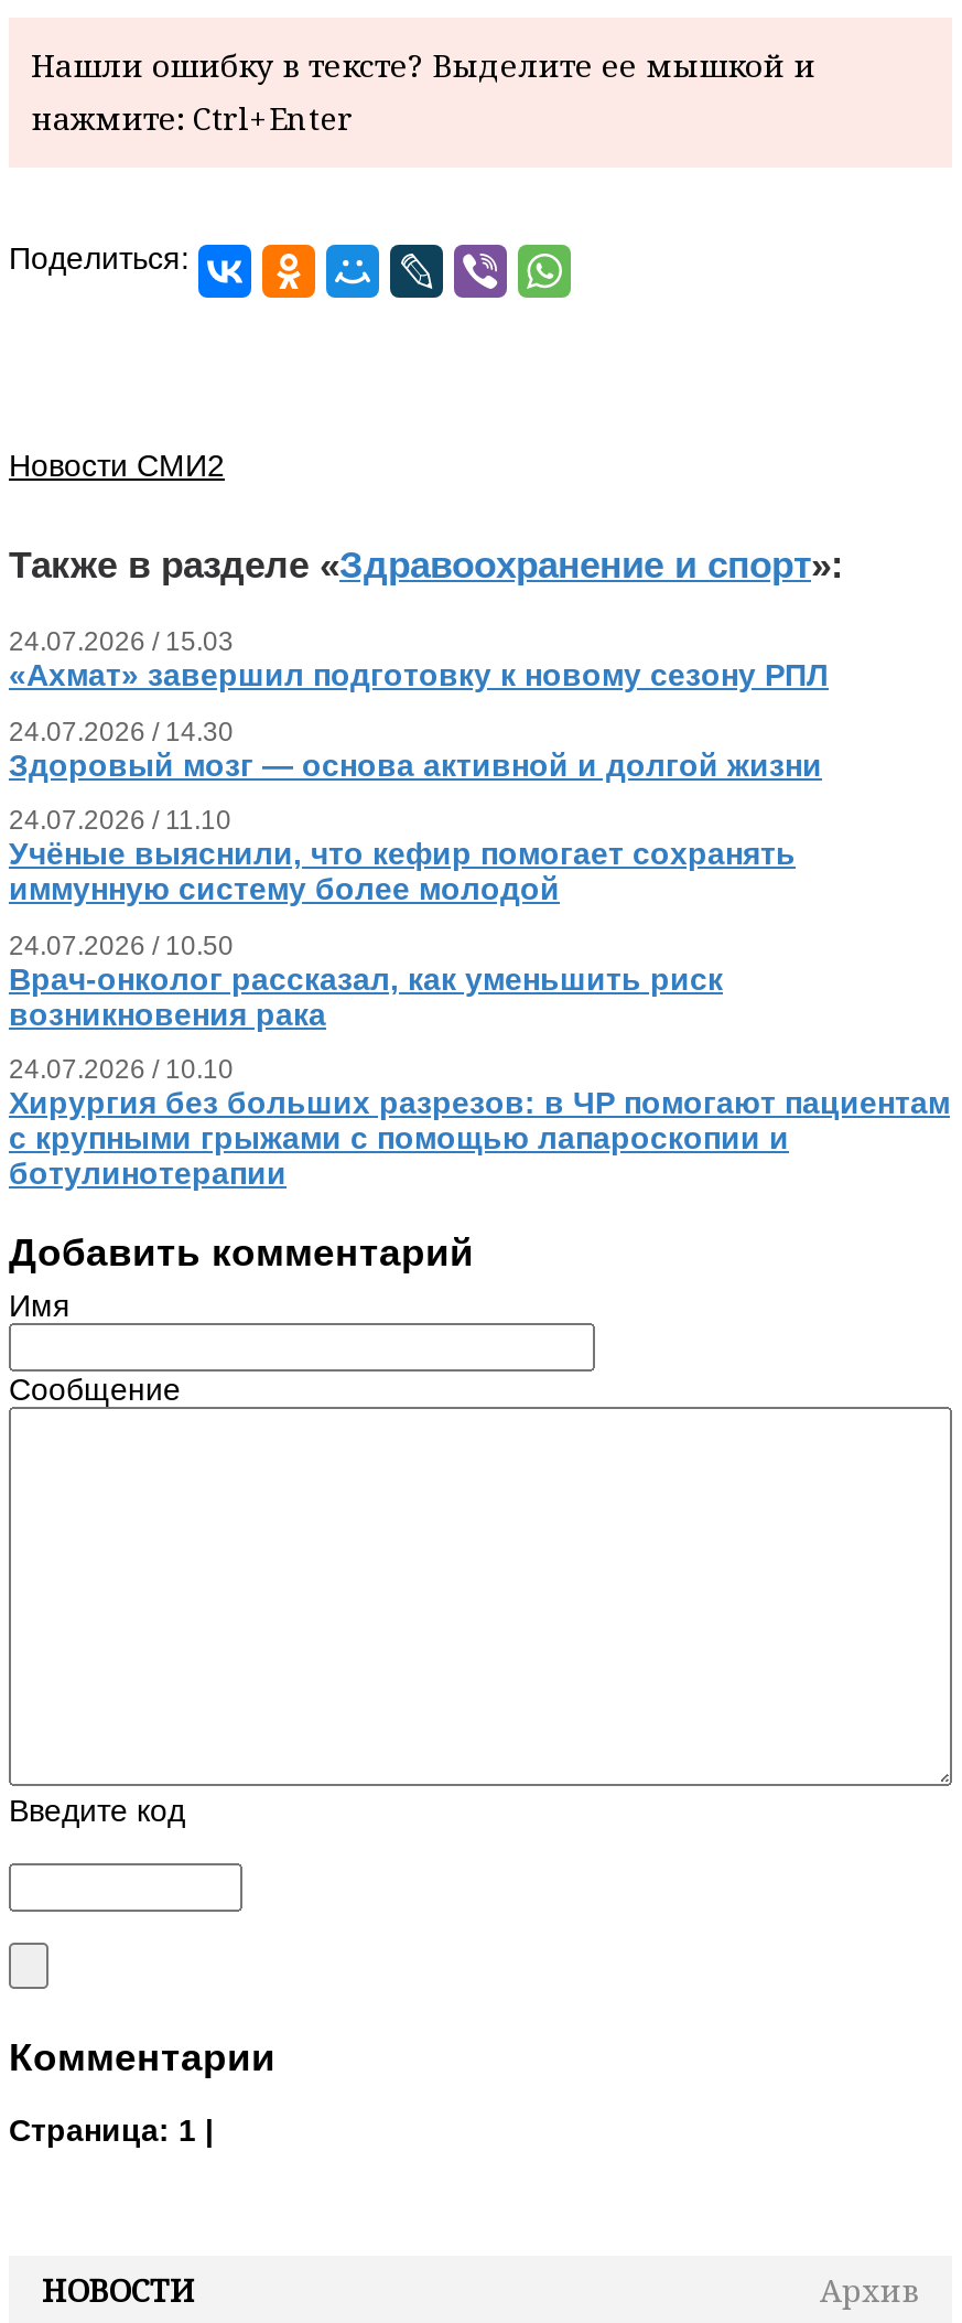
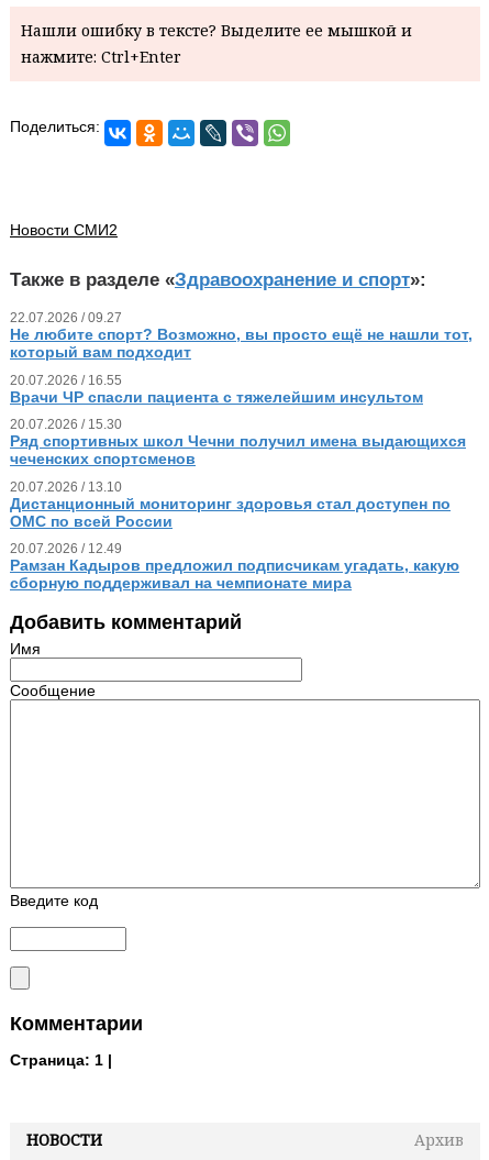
- 24.07.2026 / 15.03
- «Ахмат» завершил подготовку к новому сезону РПЛ
+ 22.07.2026 / 09.27
+ Не любите спорт? Возможно, вы просто ещё не нашли тот,
+ который вам подходит

- 24.07.2026 / 14.30
- Здоровый мозг — основа активной и долгой жизни
+ 20.07.2026 / 16.55
+ Врачи ЧР спасли пациента с тяжелейшим инсультом

- 24.07.2026 / 11.10
- Учёные выяснили, что кефир помогает сохранять
- иммунную систему более молодой
+ 20.07.2026 / 15.30
+ Ряд спортивных школ Чечни получил имена выдающихся
+ чеченских спортсменов

- 24.07.2026 / 10.50
- Врач‑онколог рассказал, как уменьшить риск
- возникновения рака
+ 20.07.2026 / 13.10
+ Дистанционный мониторинг здоровья стал доступен по
+ ОМС по всей России

- 24.07.2026 / 10.10
- Хирургия без больших разрезов: в ЧР помогают пациентам
- с крупными грыжами с помощью лапароскопии и
- ботулинотерапии
+ 20.07.2026 / 12.49
+ Рамзан Кадыров предложил подписчикам угадать, какую
+ сборную поддерживал на чемпионате мира
